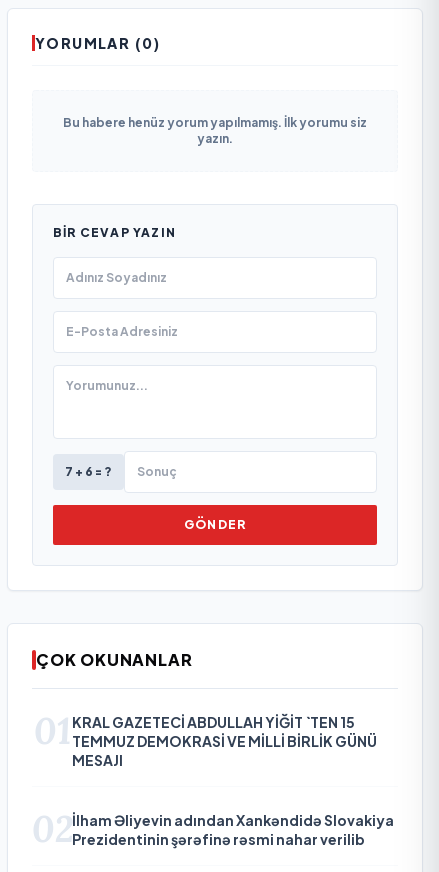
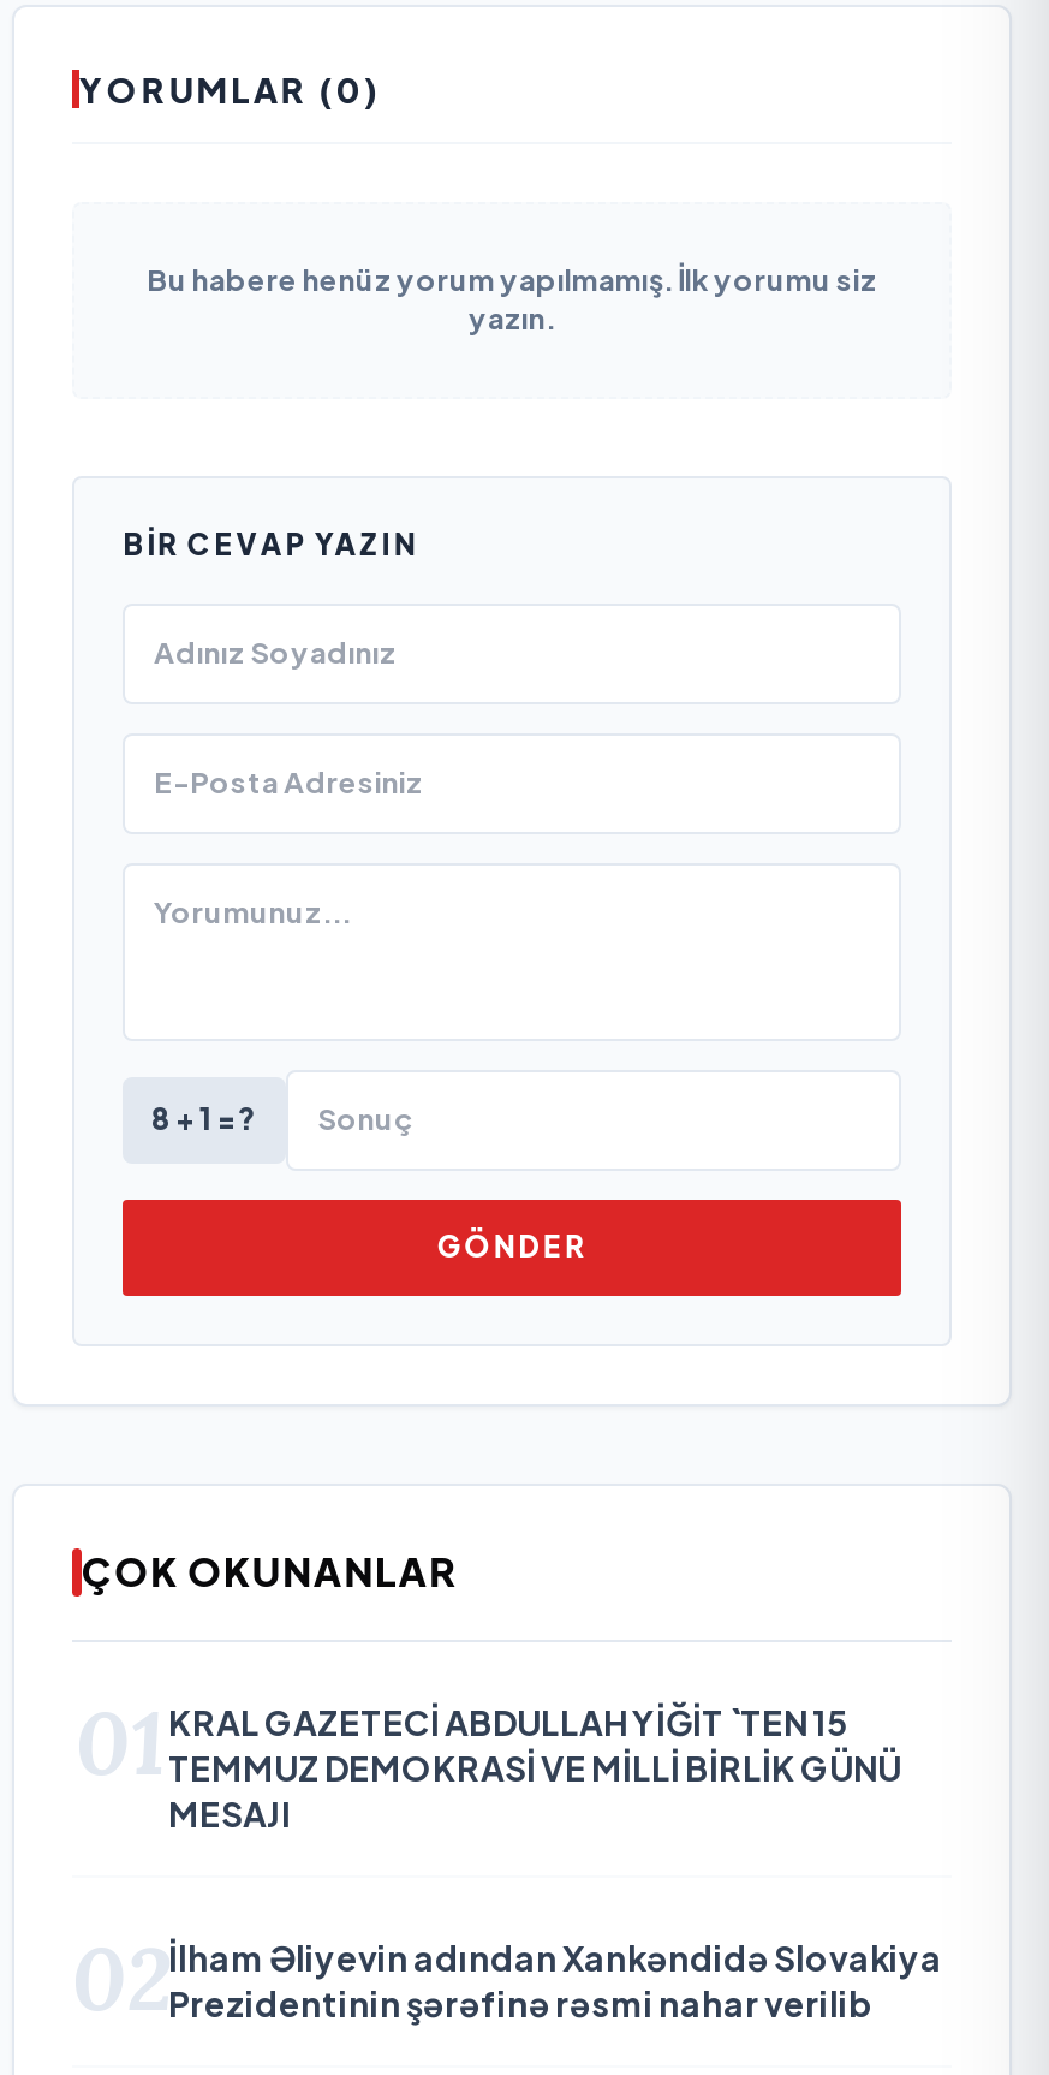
- 7 + 6 = ?
+ 8 + 1 = ?
